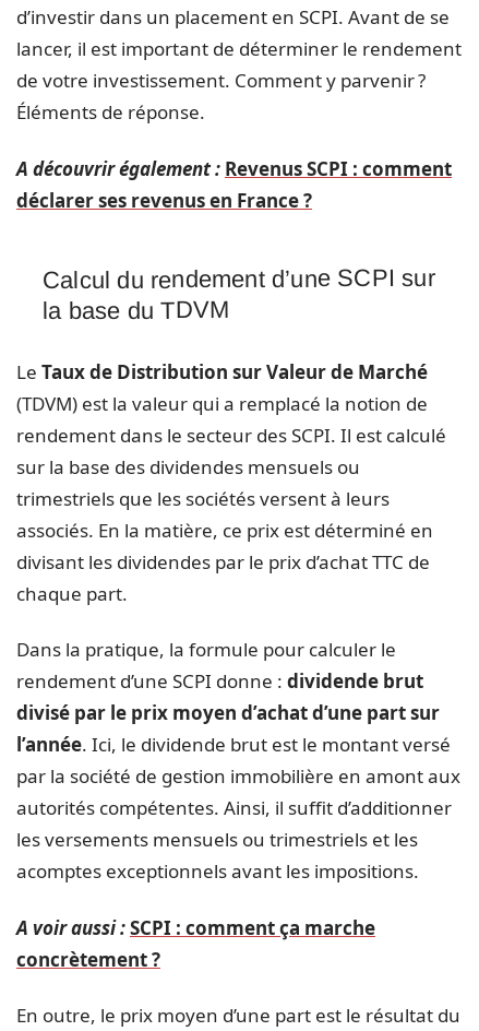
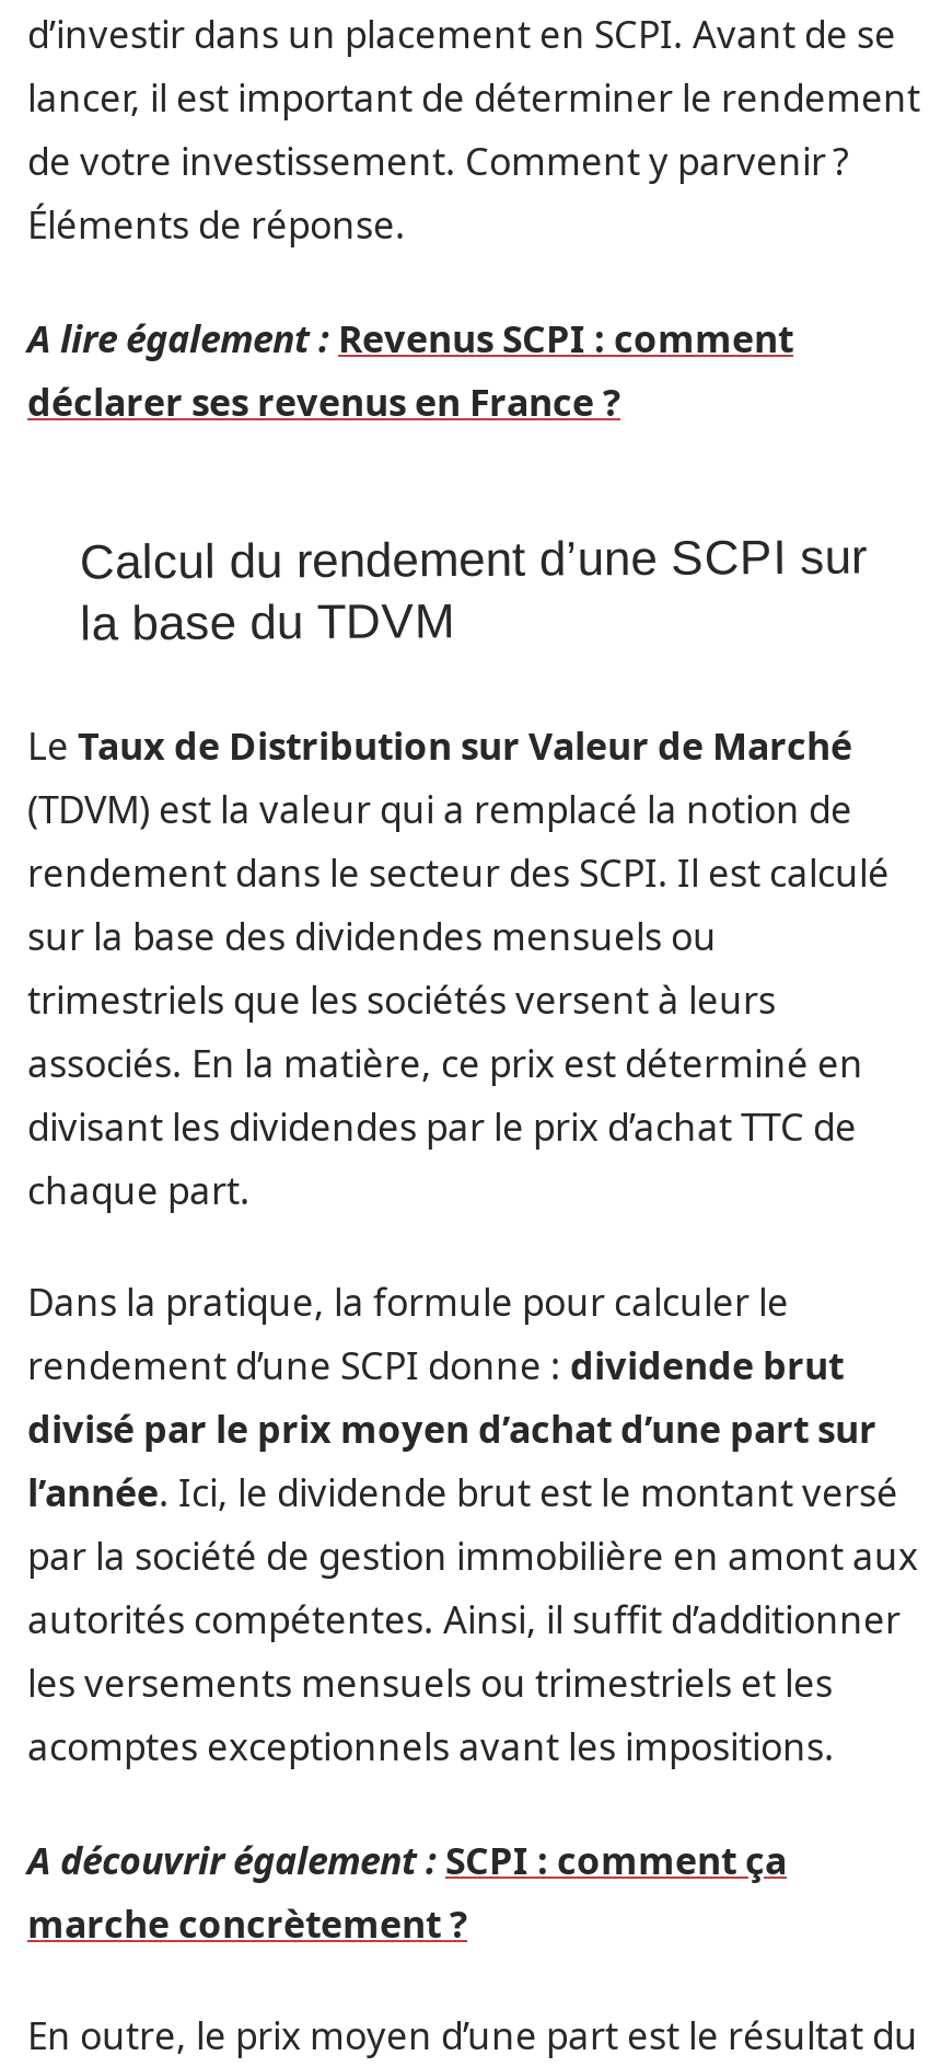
- A découvrir également : Revenus SCPI : comment
+ A lire également : Revenus SCPI : comment

- A voir aussi : SCPI : comment ça marche
- concrètement ?
+ A découvrir également : SCPI : comment ça
+ marche concrètement ?
